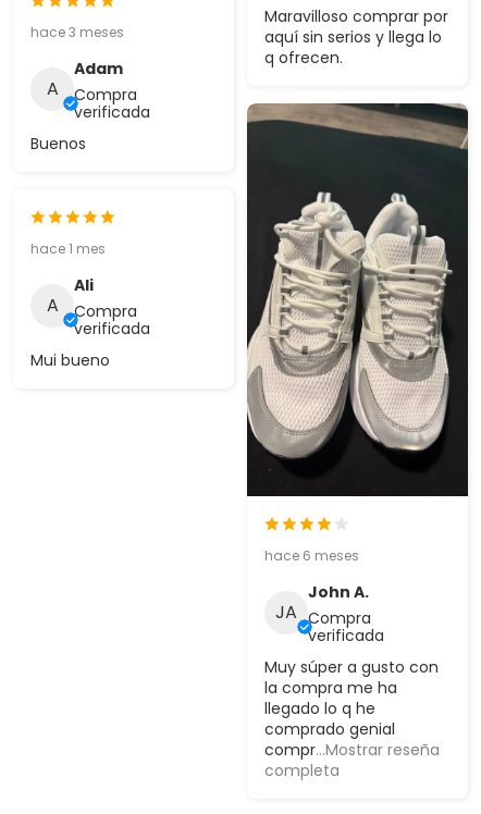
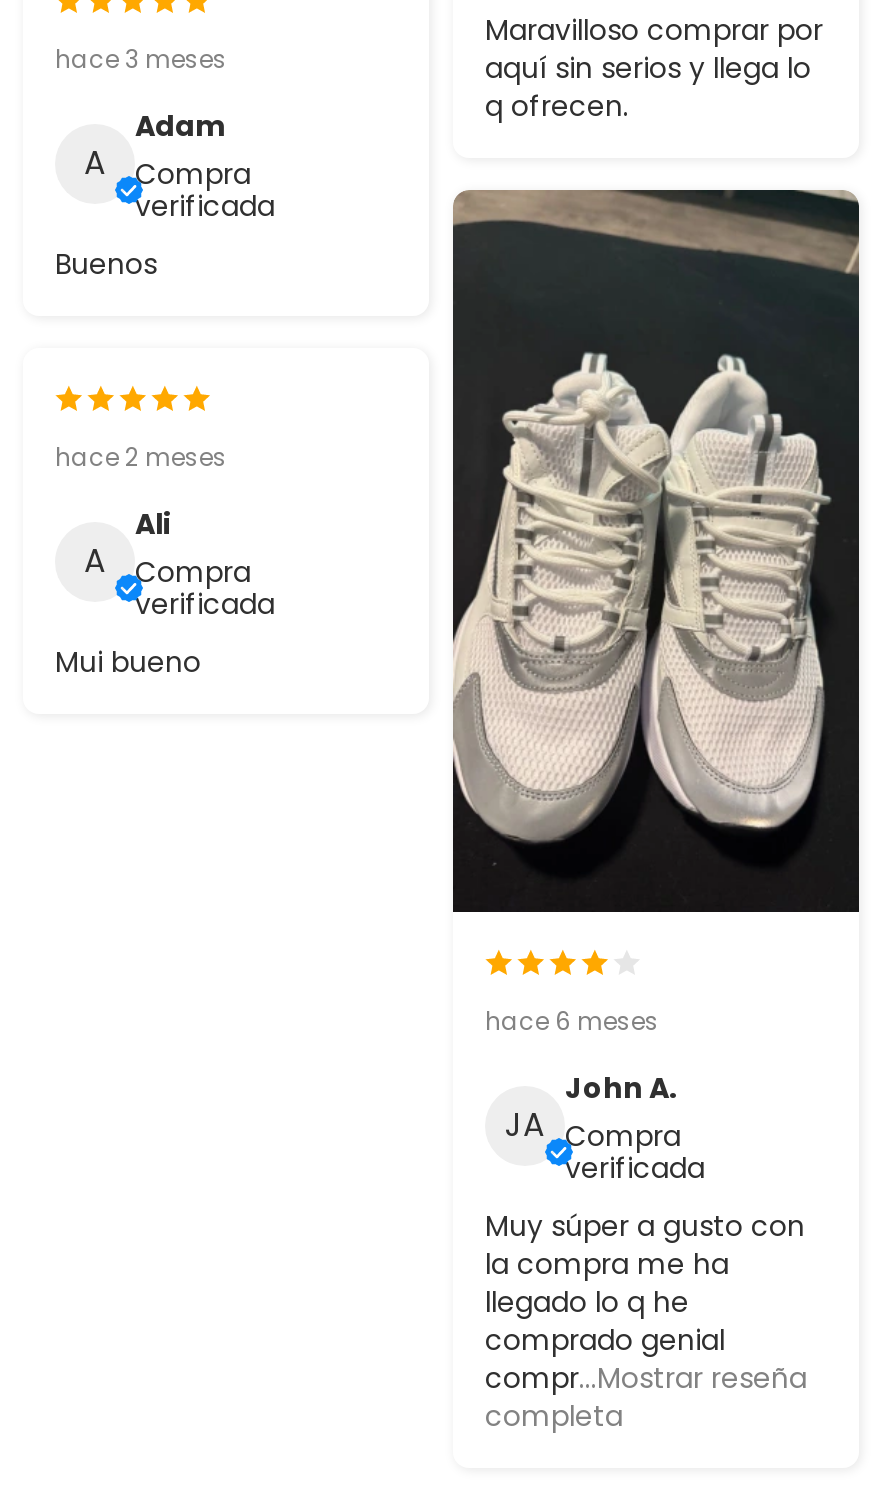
- hace 1 mes
+ hace 2 meses
